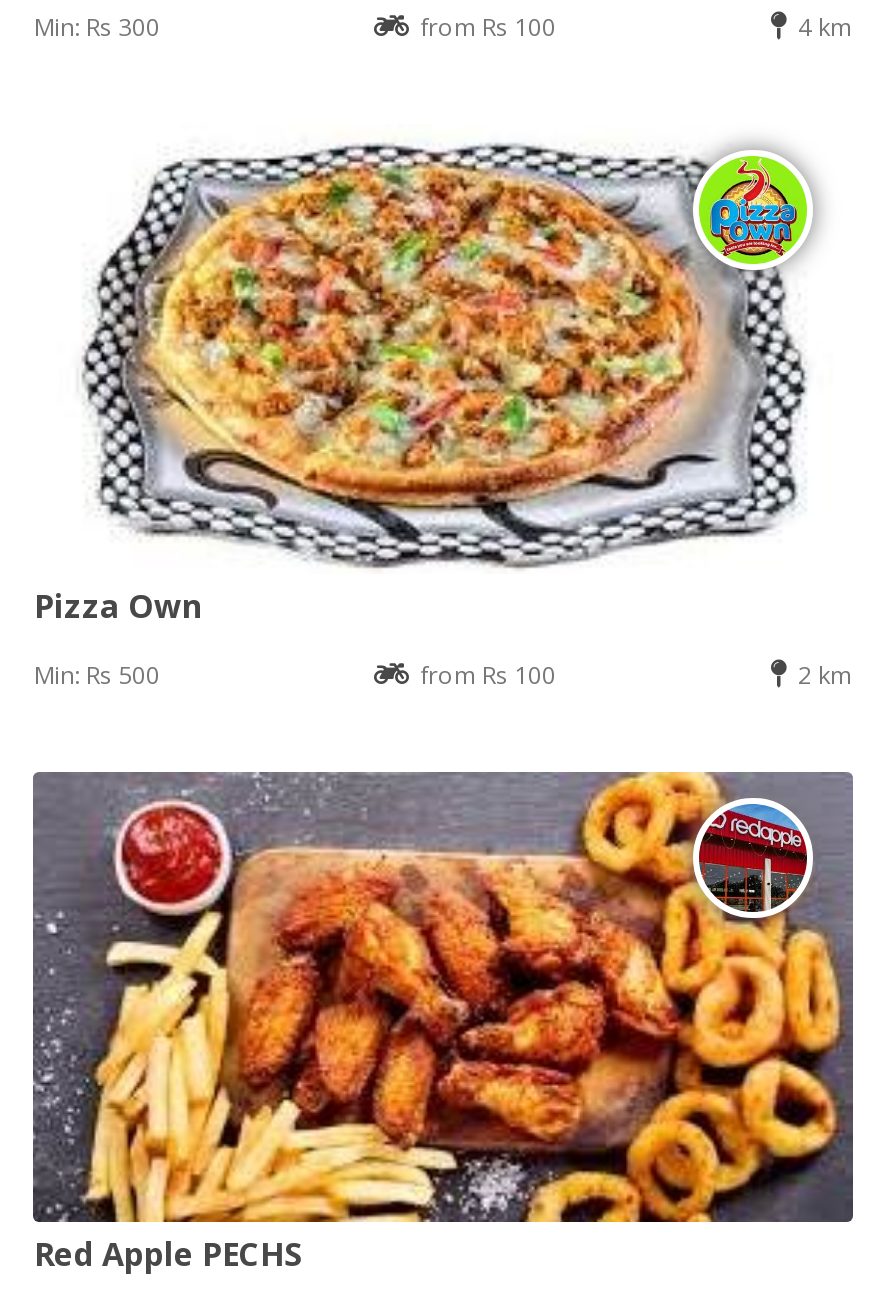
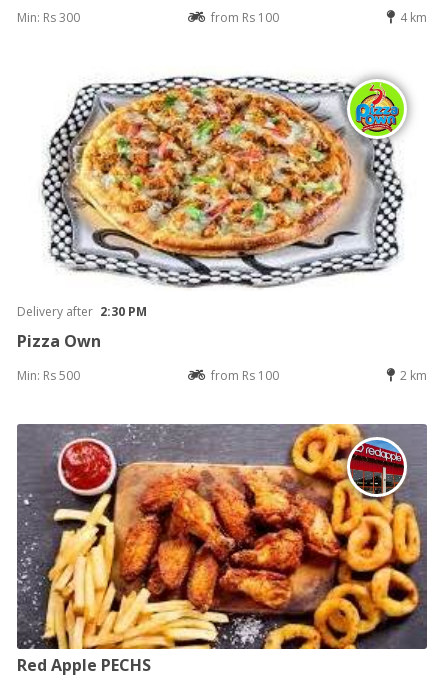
+ Delivery after 2:30 PM
